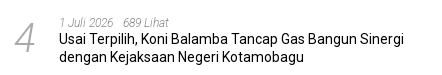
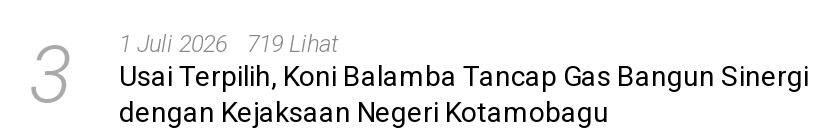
- 4
+ 3

- 689 Lihat
+ 719 Lihat
